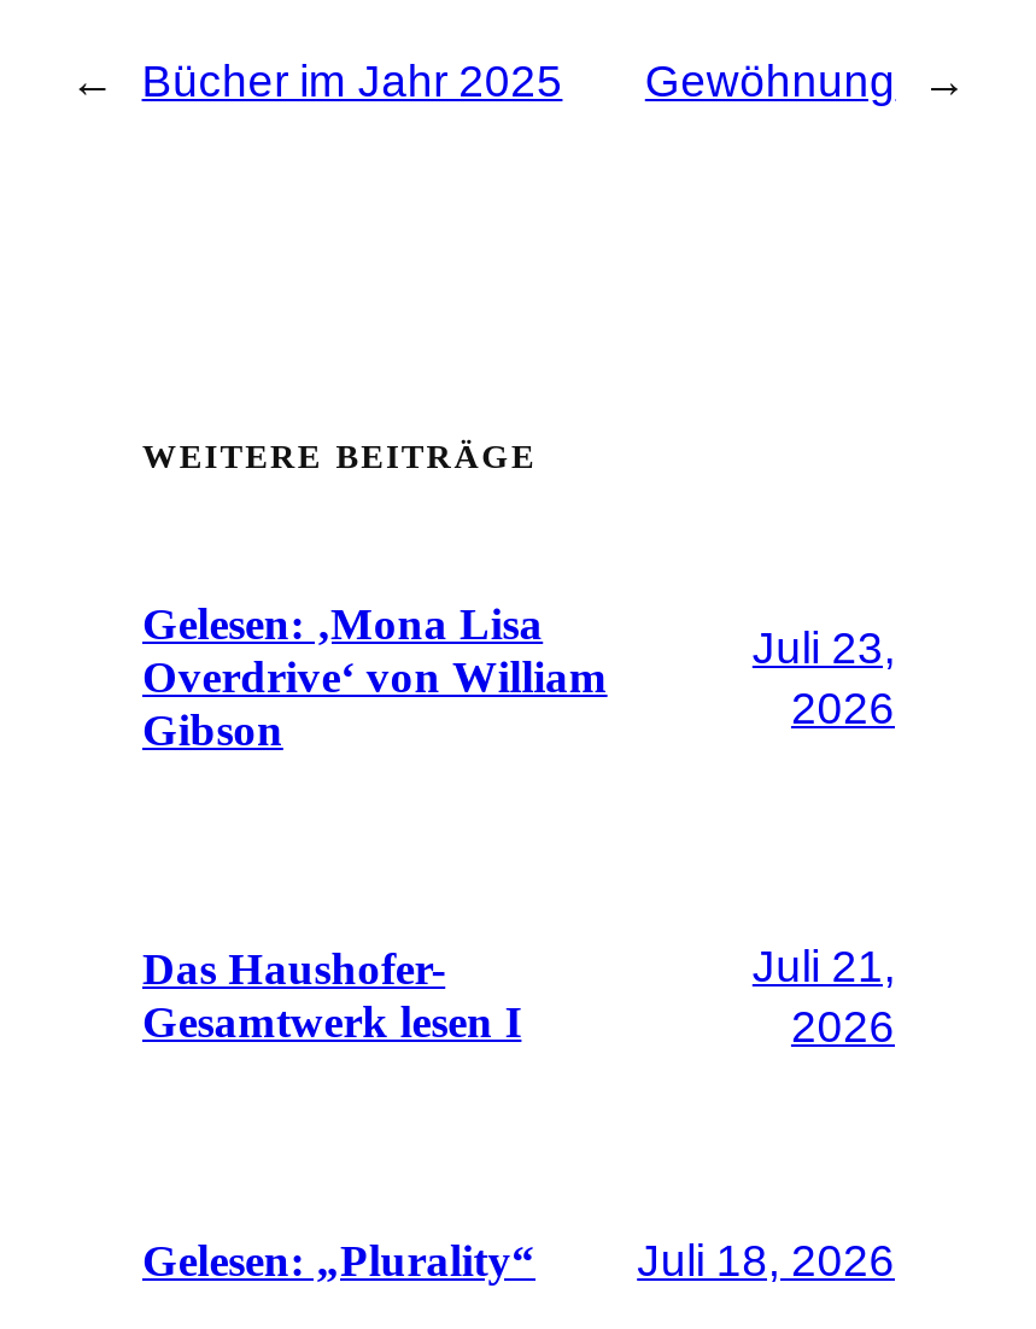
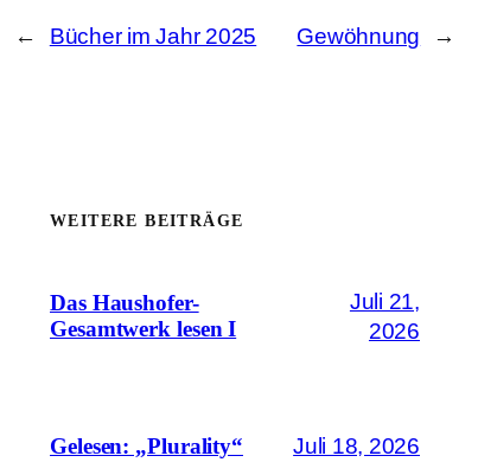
- Gelesen: ‚Mona Lisa
- Overdrive‘ von William
- Gibson

- Juli 23,
- 2026
